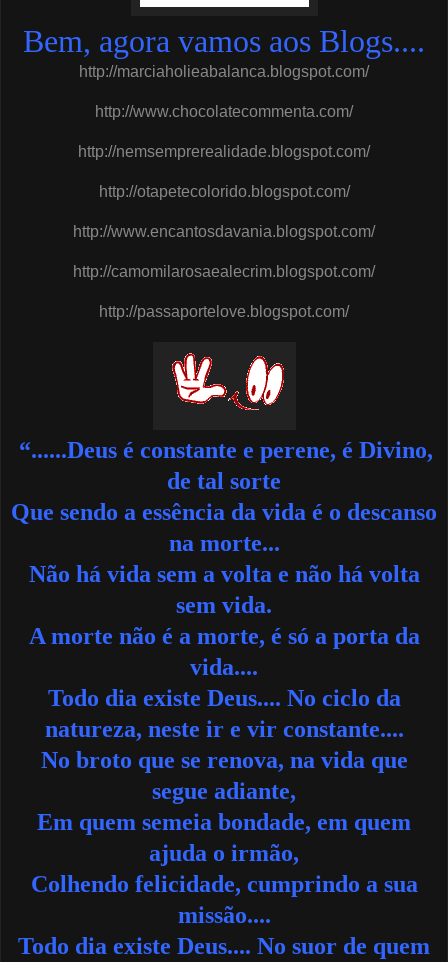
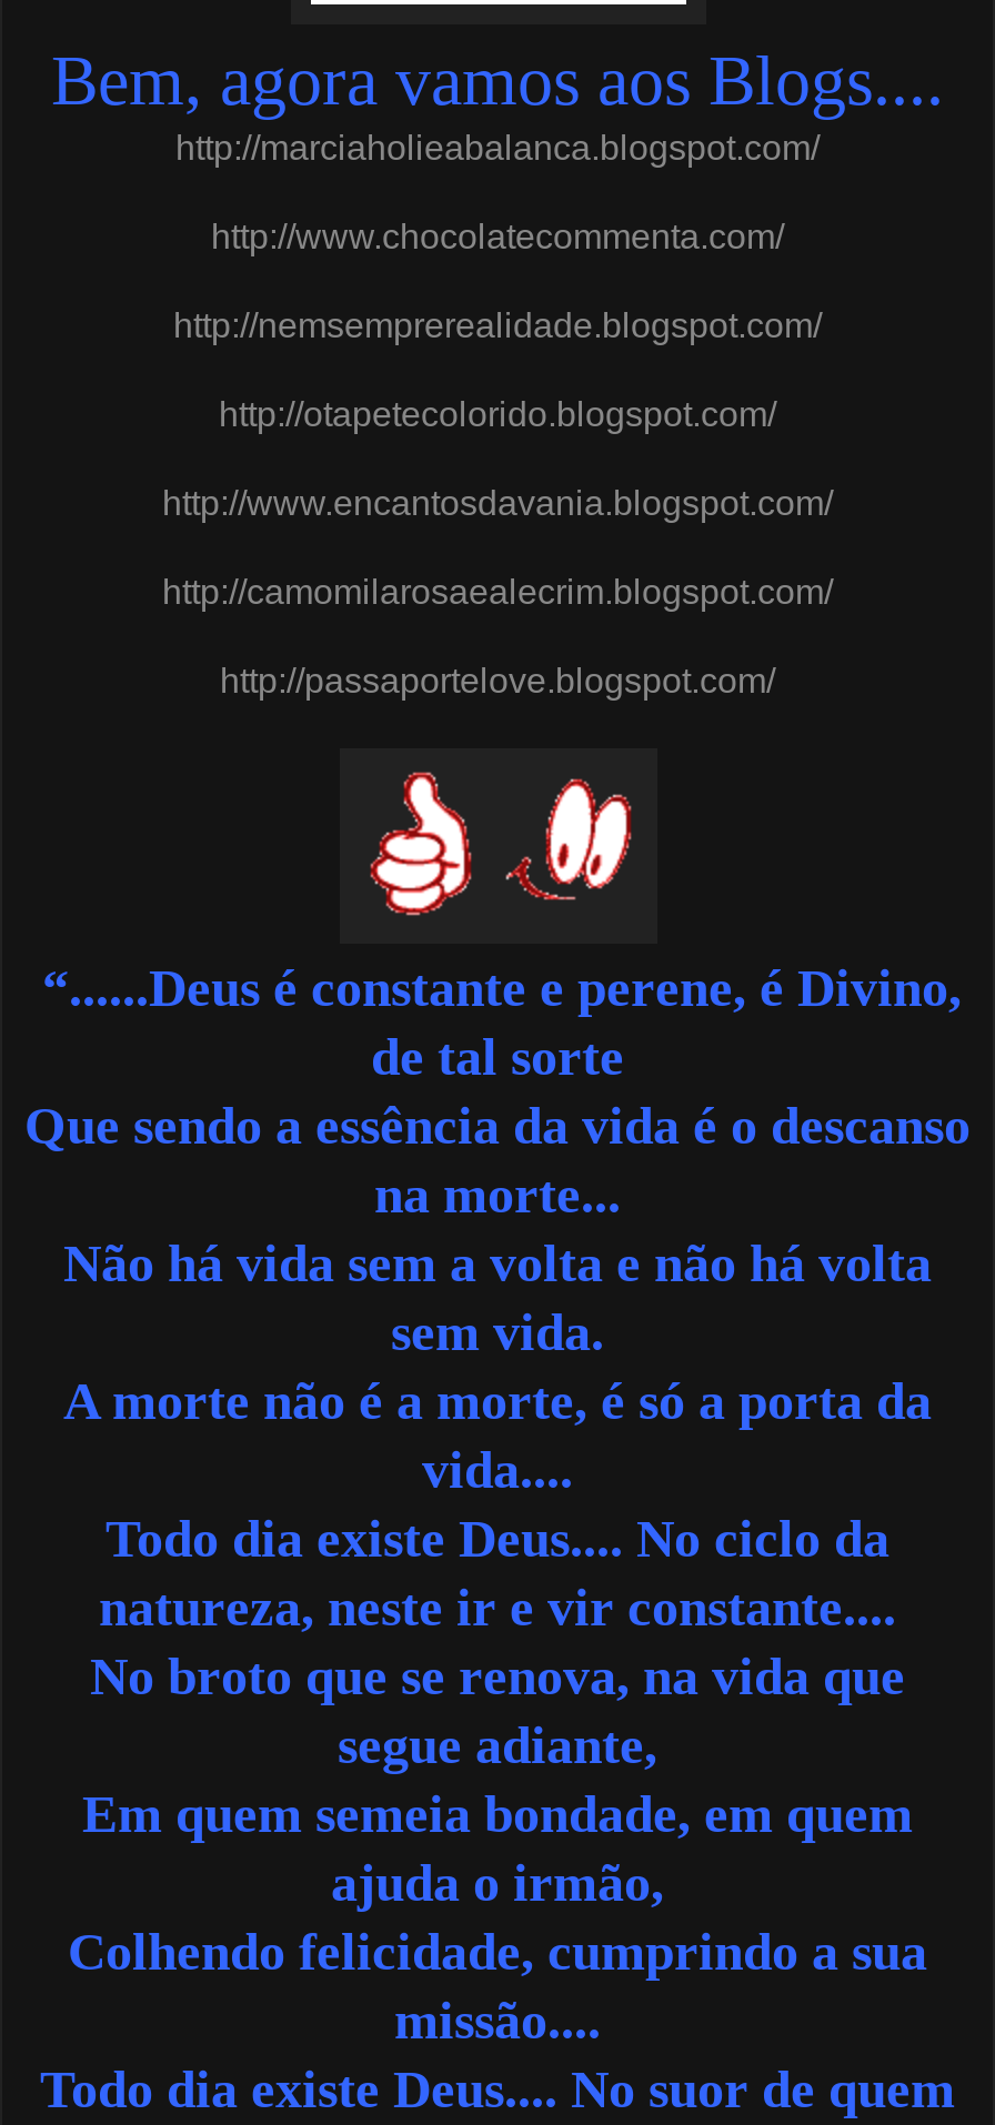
- [image]
+ [image]
